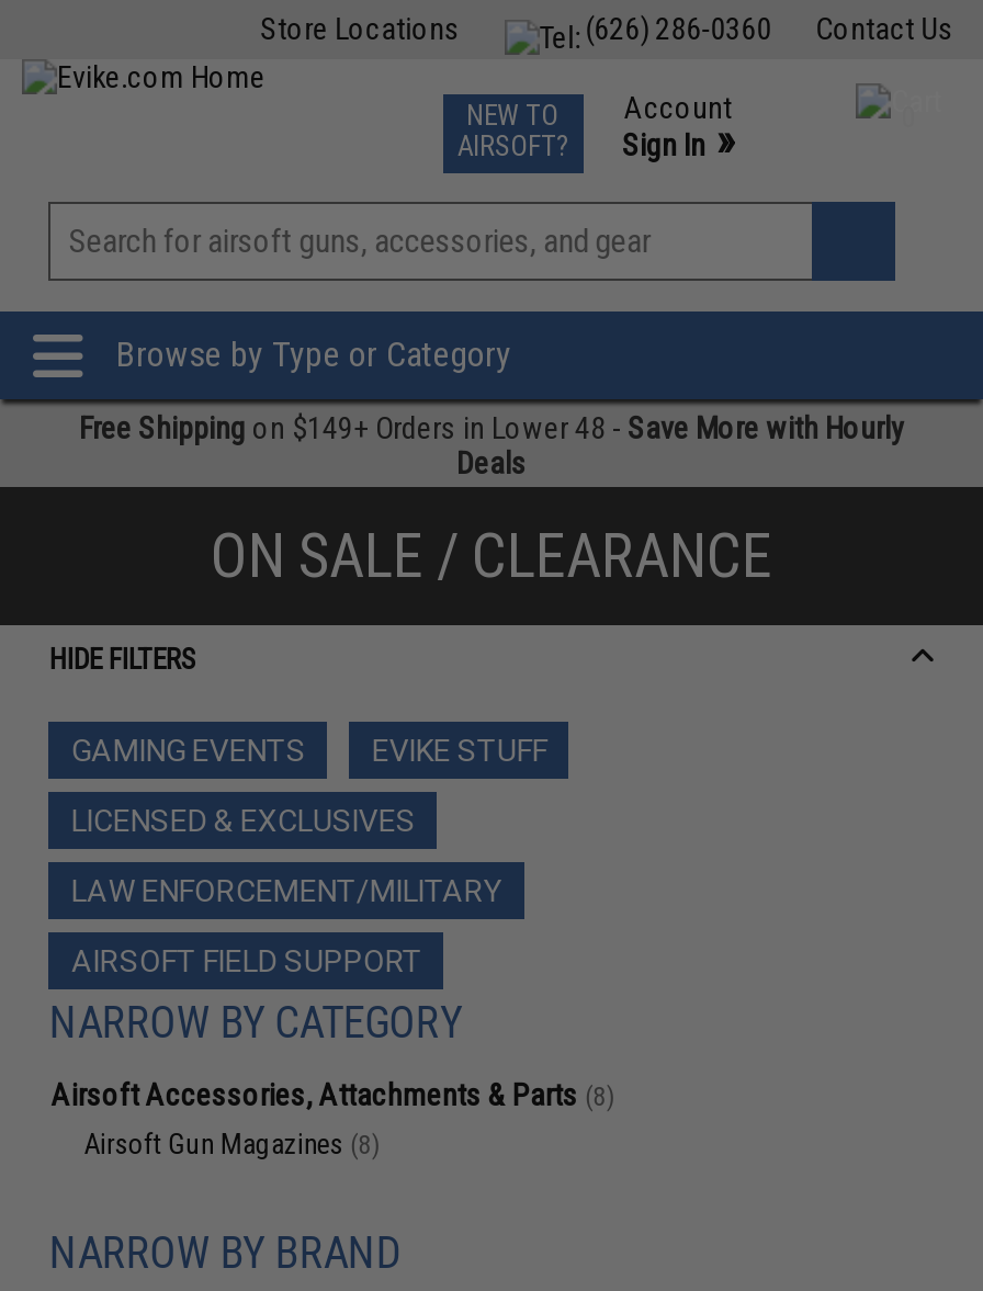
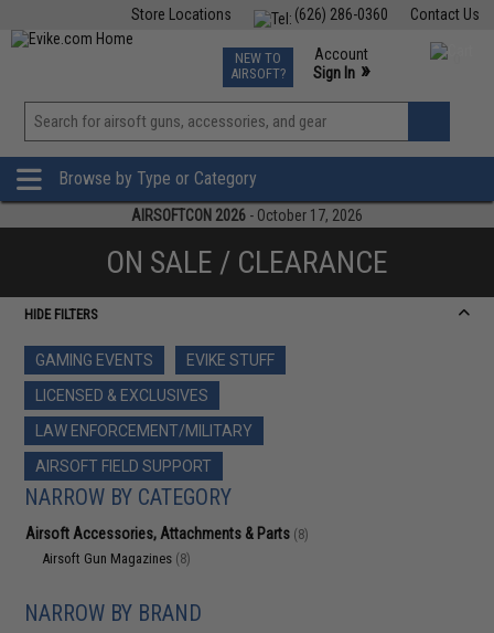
- Free Shipping on $149+ Orders in Lower 48 - Save More with Hourly
- Deals
+ AIRSOFTCON 2026 - October 17, 2026
